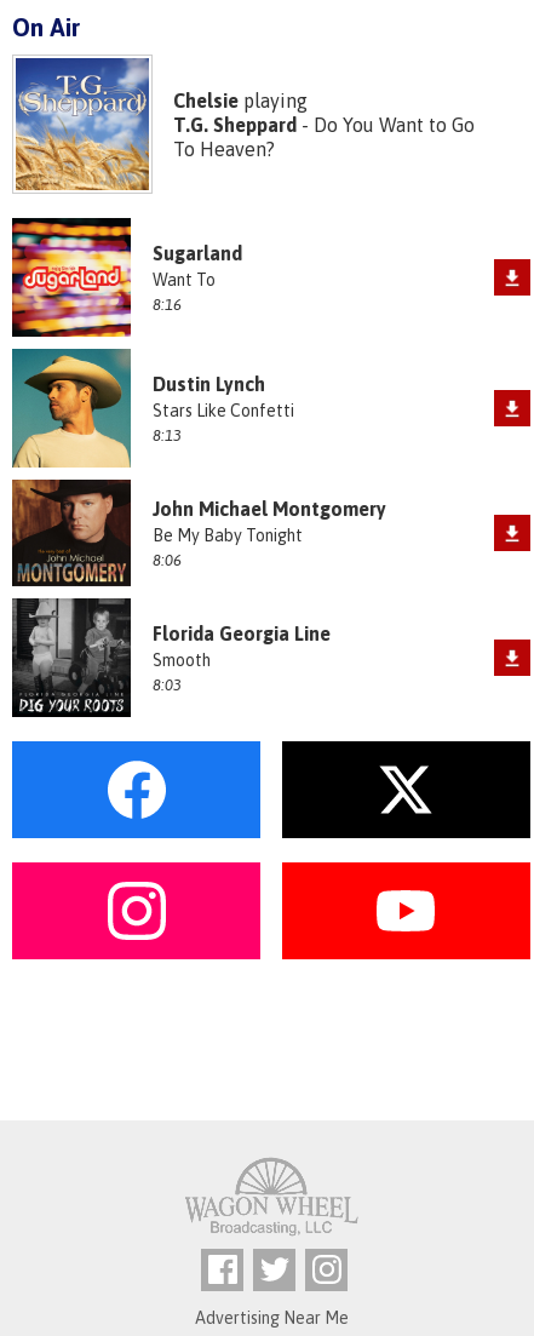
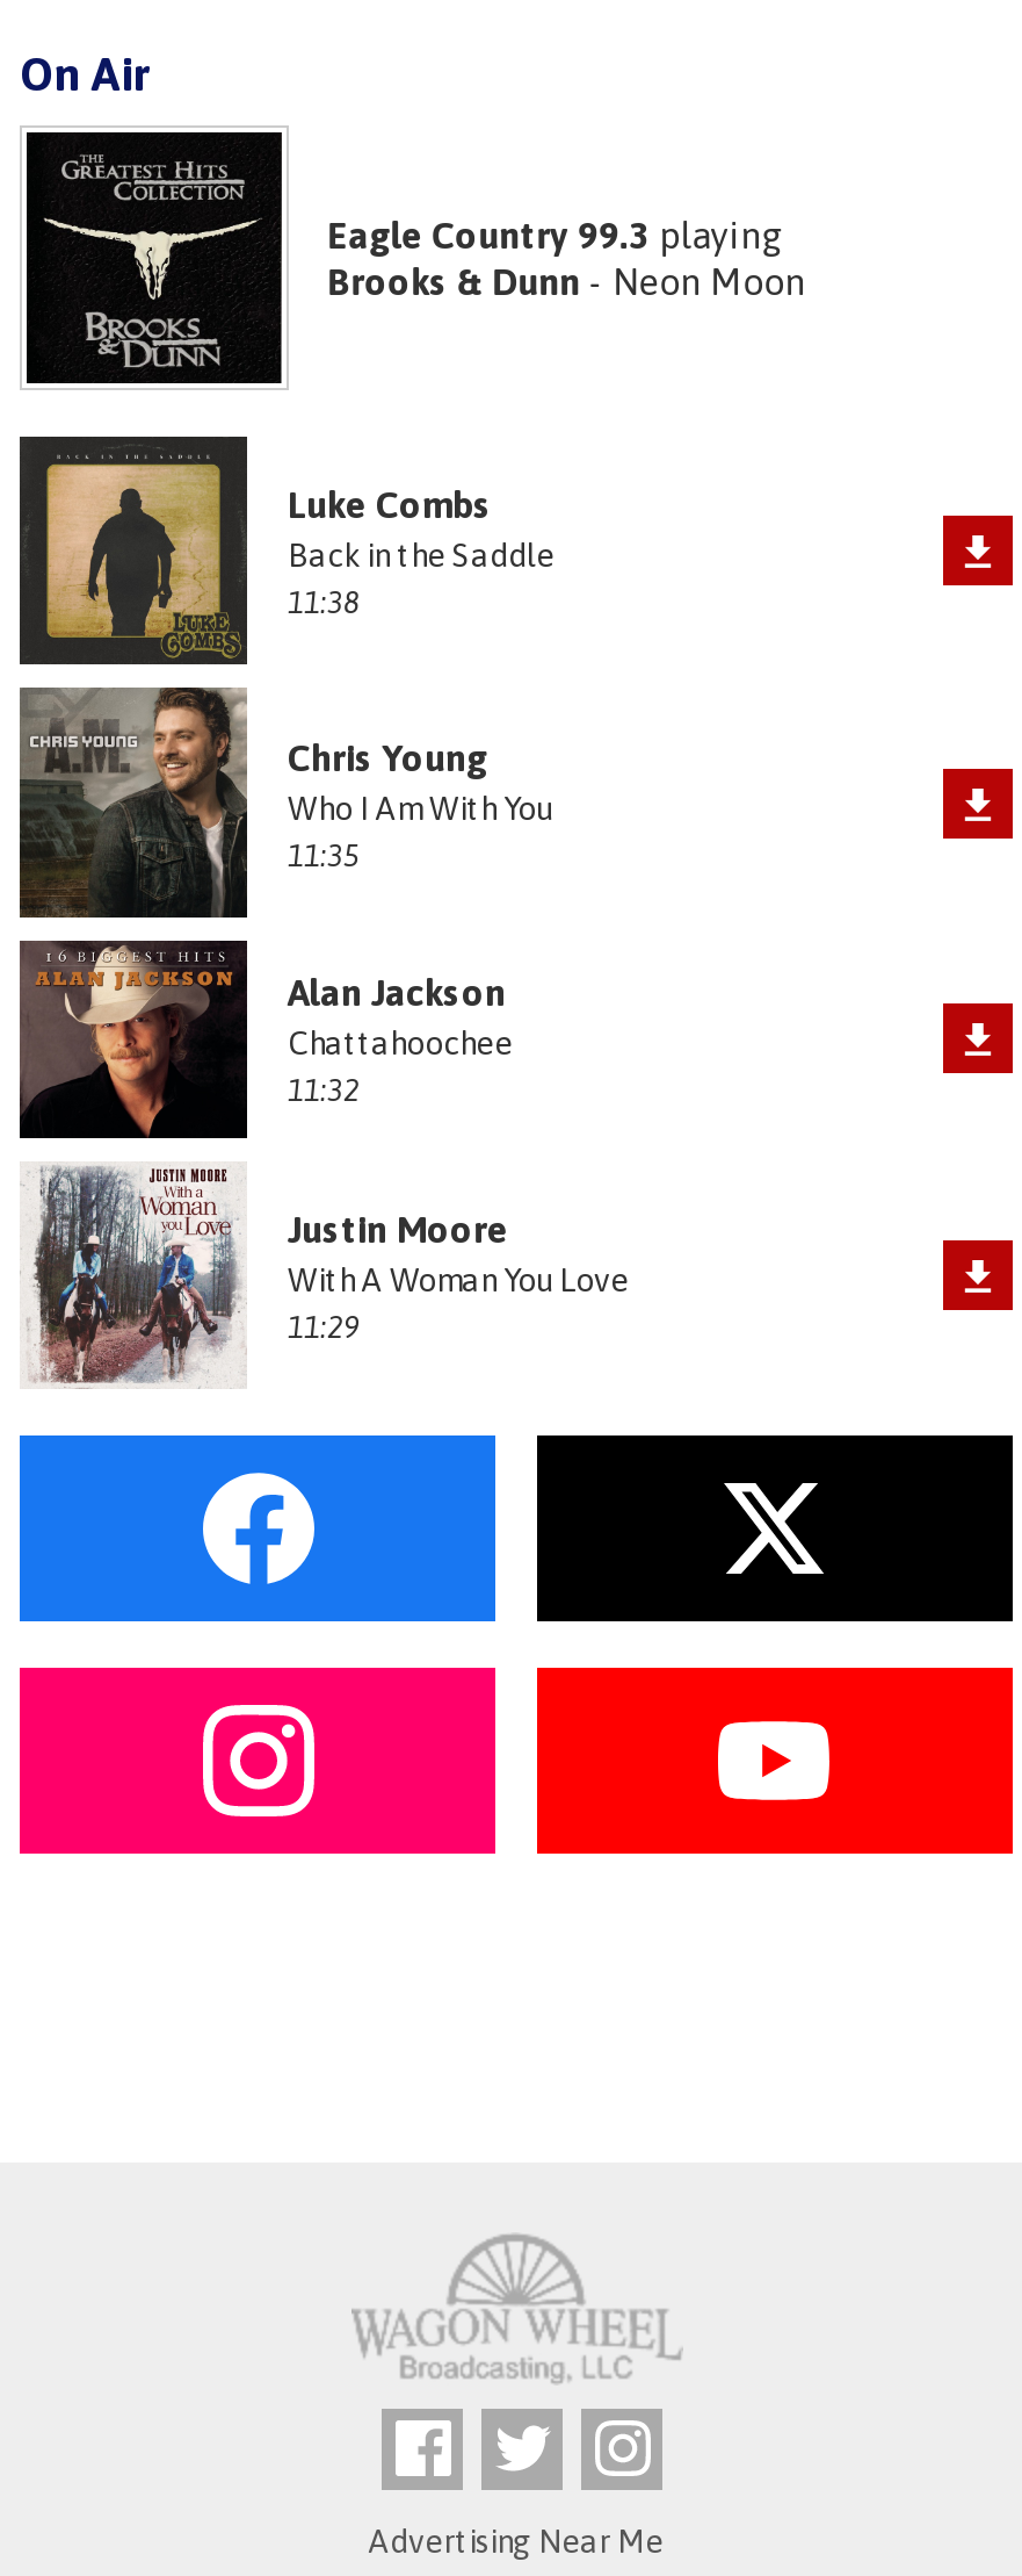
- [image]
- Chelsie playing
- T.G. Sheppard- Do You Want to Go
- To Heaven?
+ [image]
+ Eagle Country 99.3 playing
+ Brooks & Dunn - Neon Moon

- [image]
- Sugarland
- Want To
- 8:16
+ [image]
+ Luke Combs
+ Back in the Saddle
+ 11:38

- [image]
- Dustin Lynch
- Stars Like Confetti
- 8:13
+ [image]
+ Chris Young
+ Who I Am With You
+ 11:35

- [image]
- John Michael Montgomery
- Be My Baby Tonight
- 8:06
+ [image]
+ Alan Jackson
+ Chattahoochee
+ 11:32

- [image]
- Florida Georgia Line
- Smooth
- 8:03
+ [image]
+ Justin Moore
+ With A Woman You Love
+ 11:29
